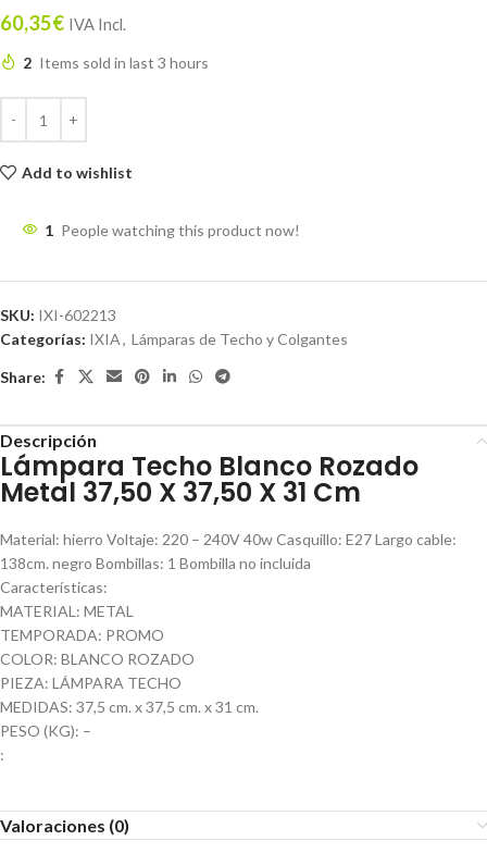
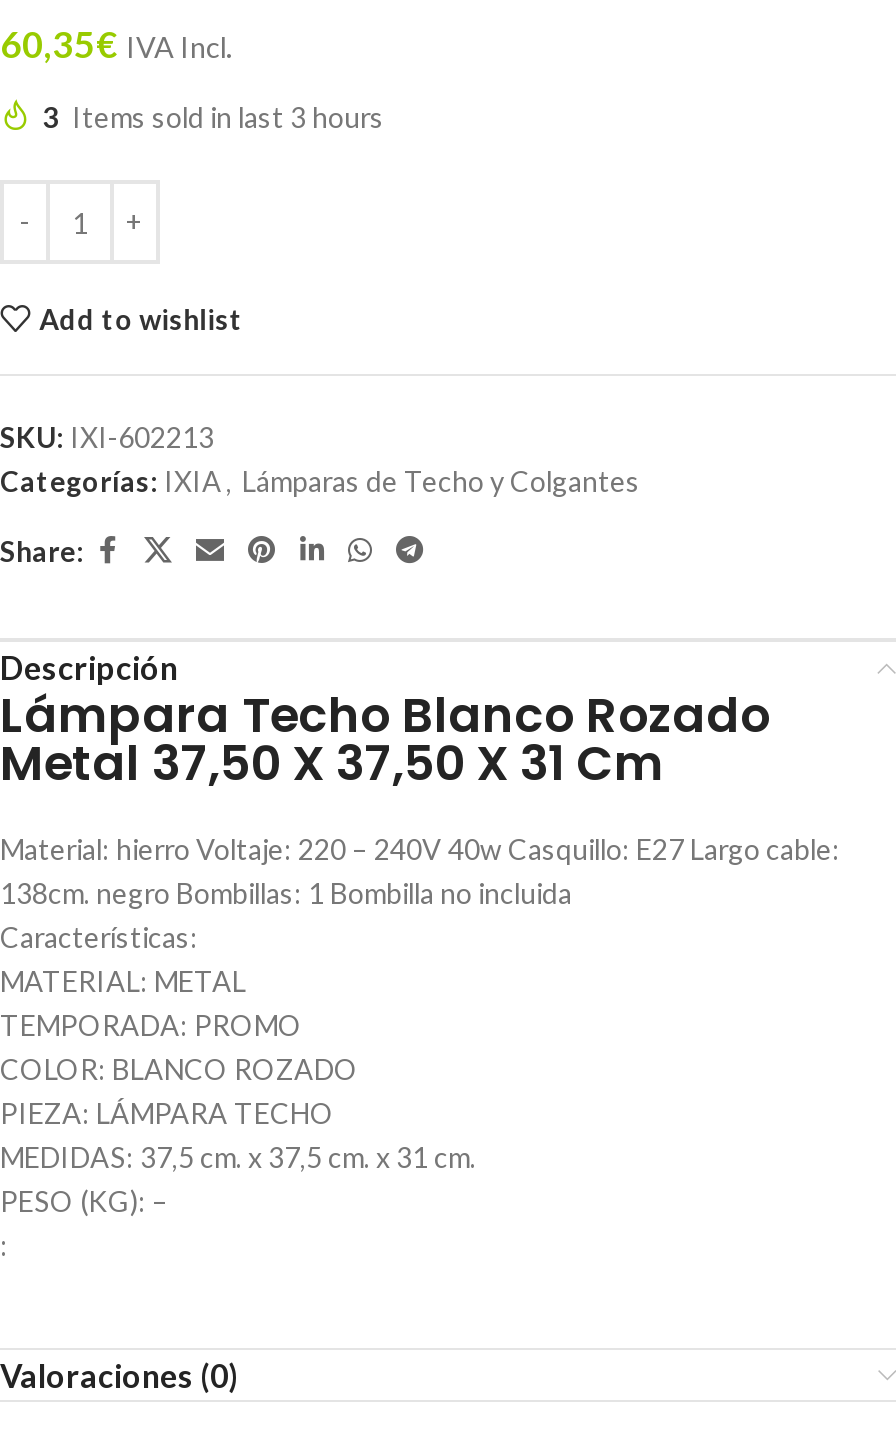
- 2 Items sold in last 3 hours
+ 3 Items sold in last 3 hours

- 1 People watching this product now!
